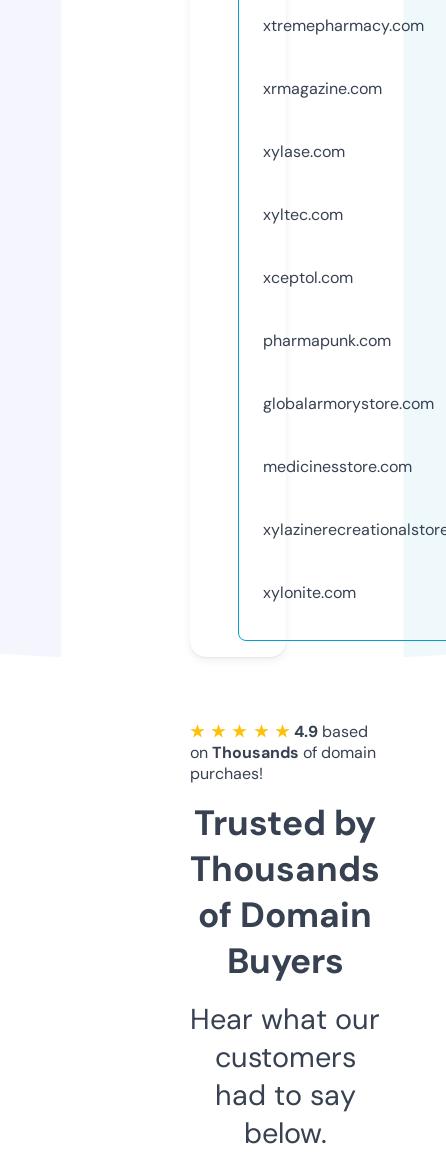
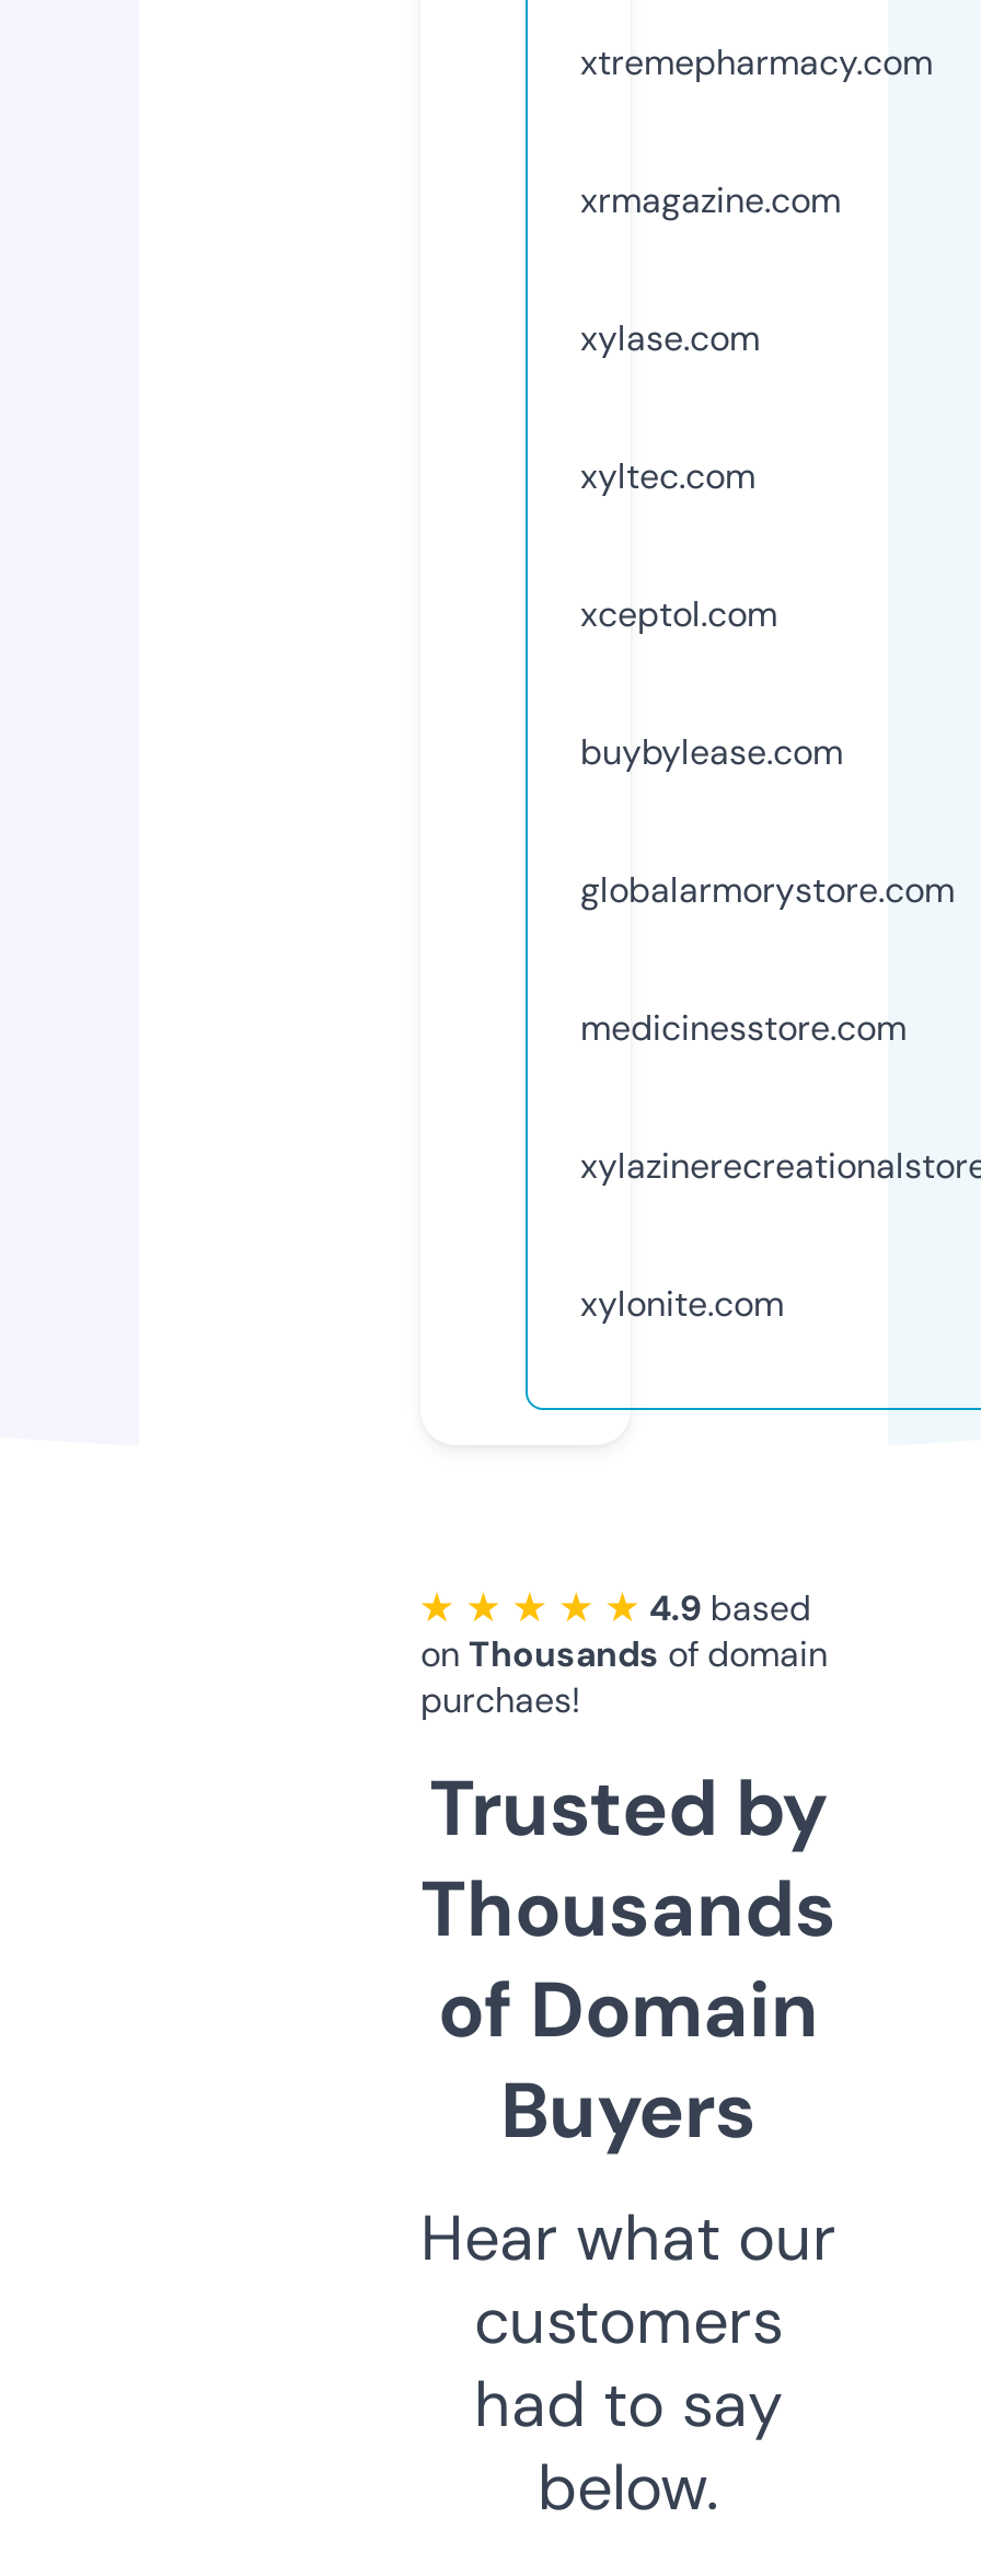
- pharmapunk.com
+ buybylease.com
